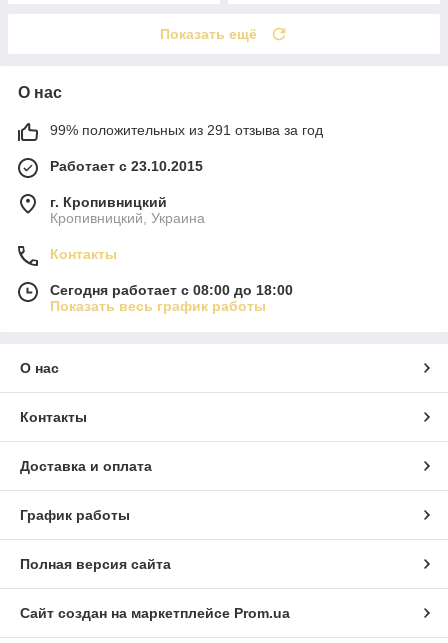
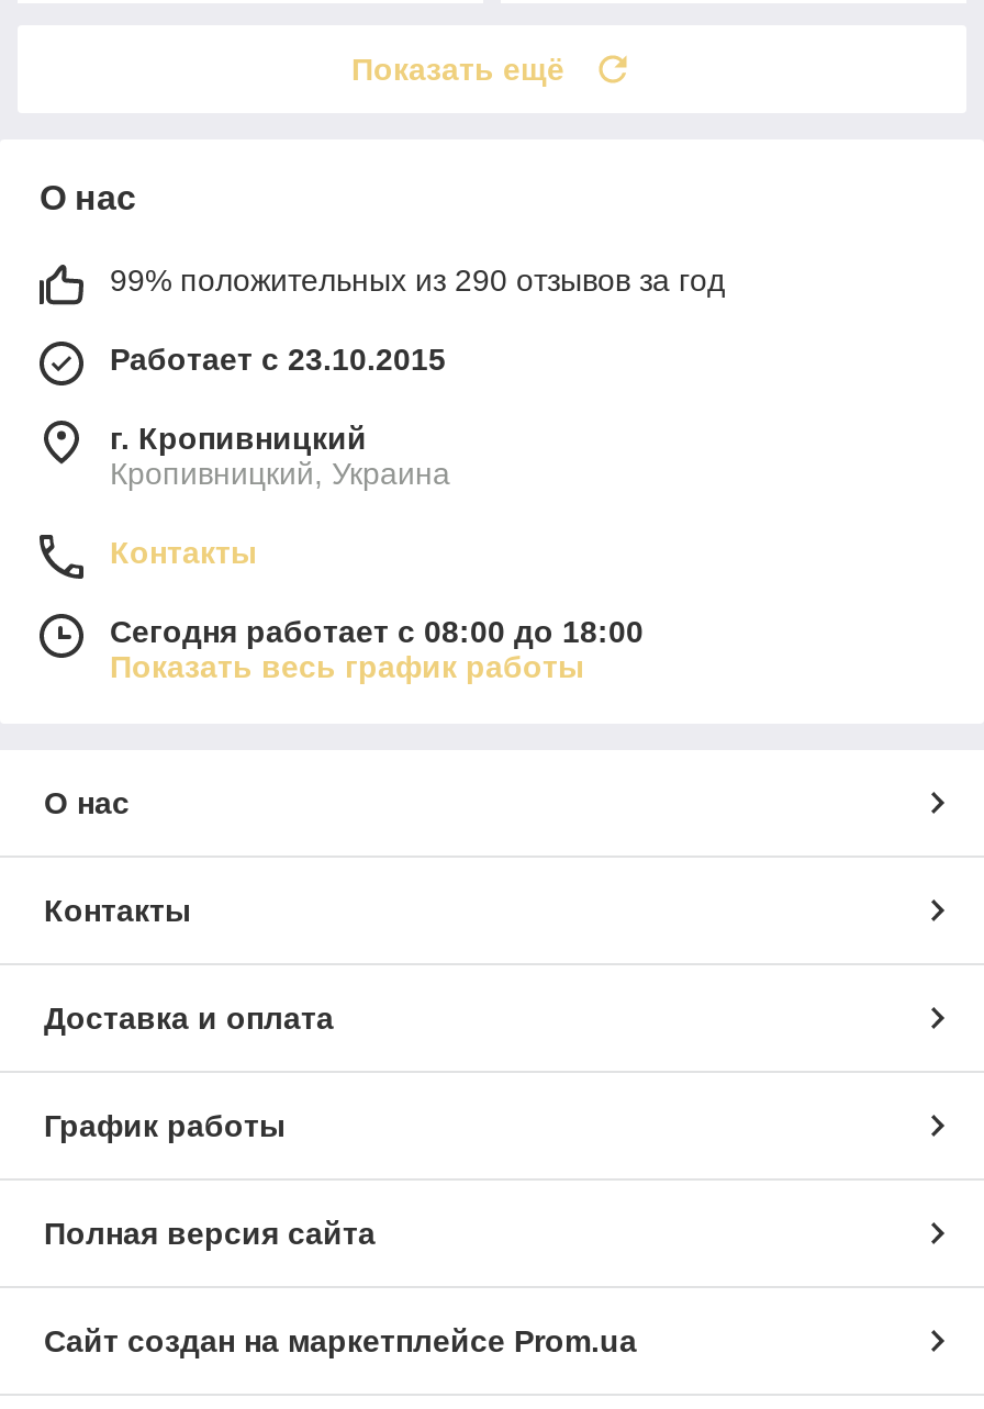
- 99% положительных из 291 отзыва за год
+ 99% положительных из 290 отзывов за год
